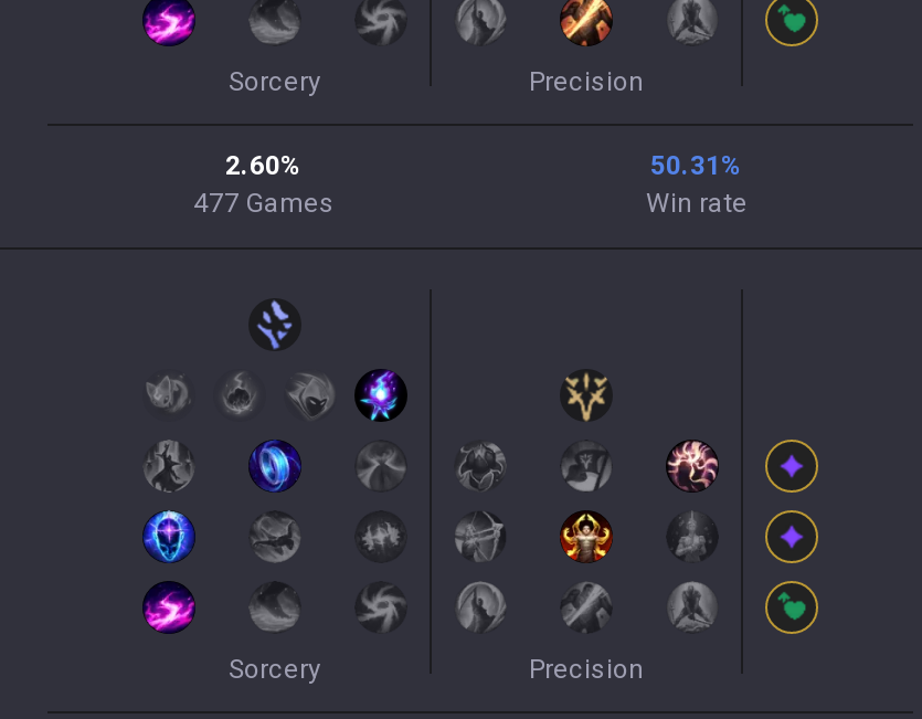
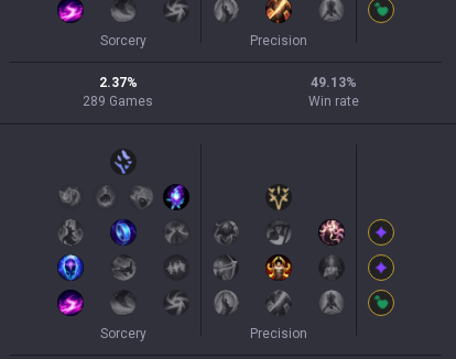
- 2.60%
+ 2.37%

- 50.31%
+ 49.13%

- 477 Games
+ 289 Games
